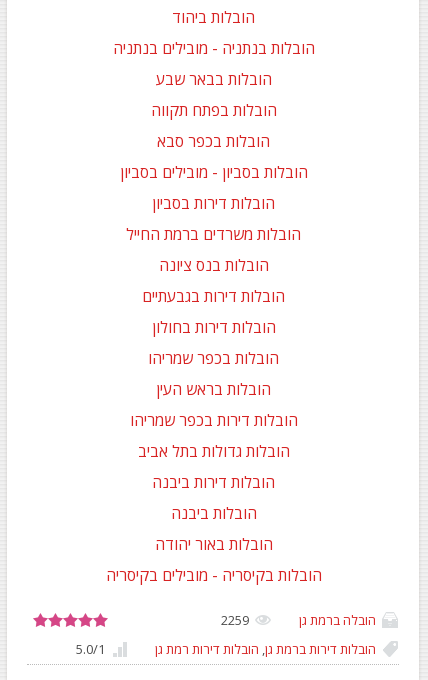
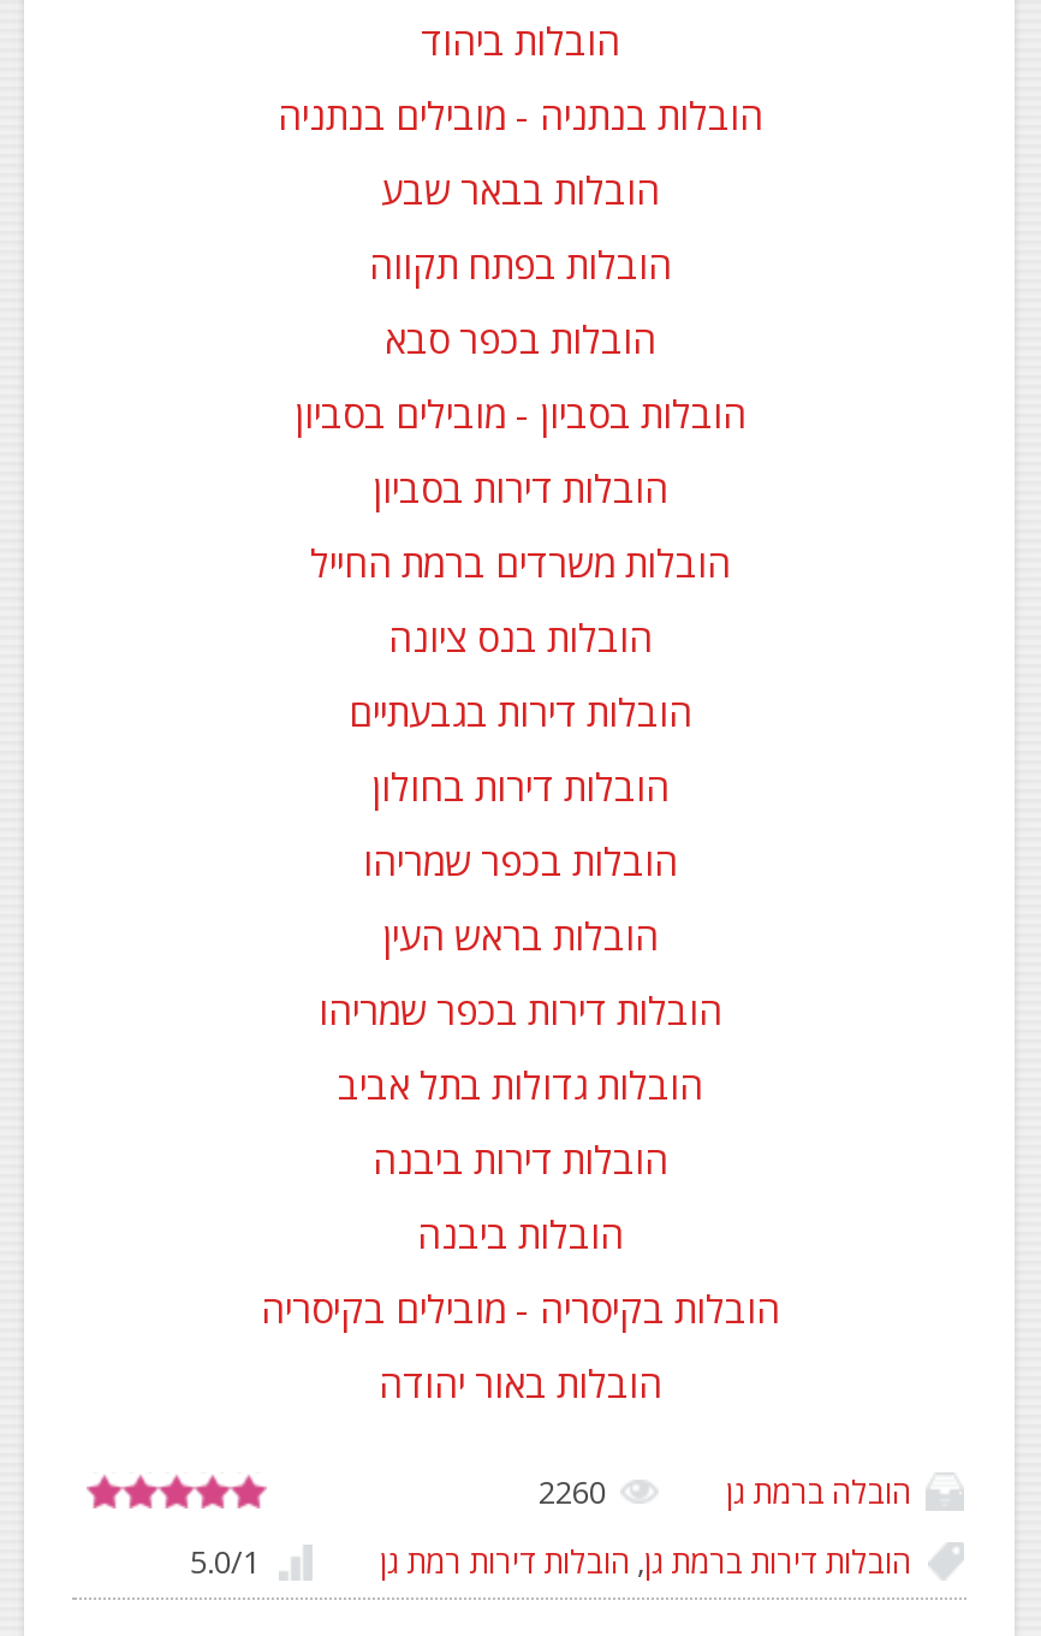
moved down: הובלות באור יהודה

moved up: הובלות בקיסריה - מובילים בקיסריה

- 2259
+ 2260
